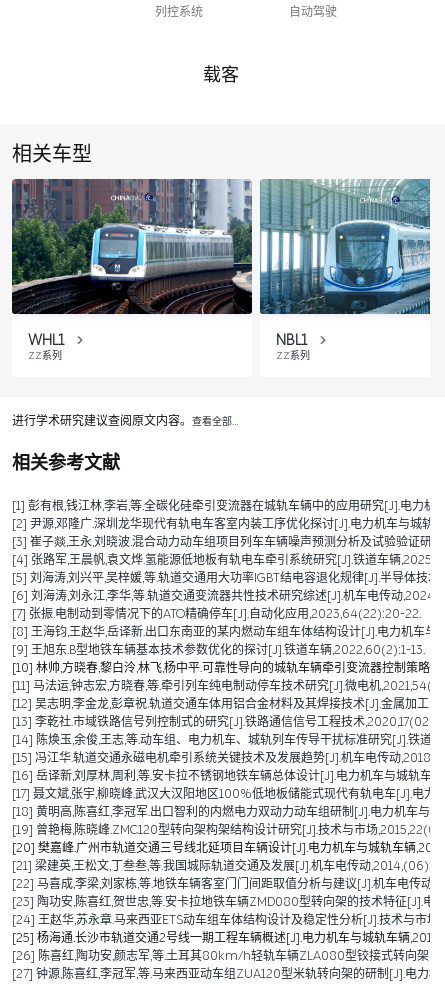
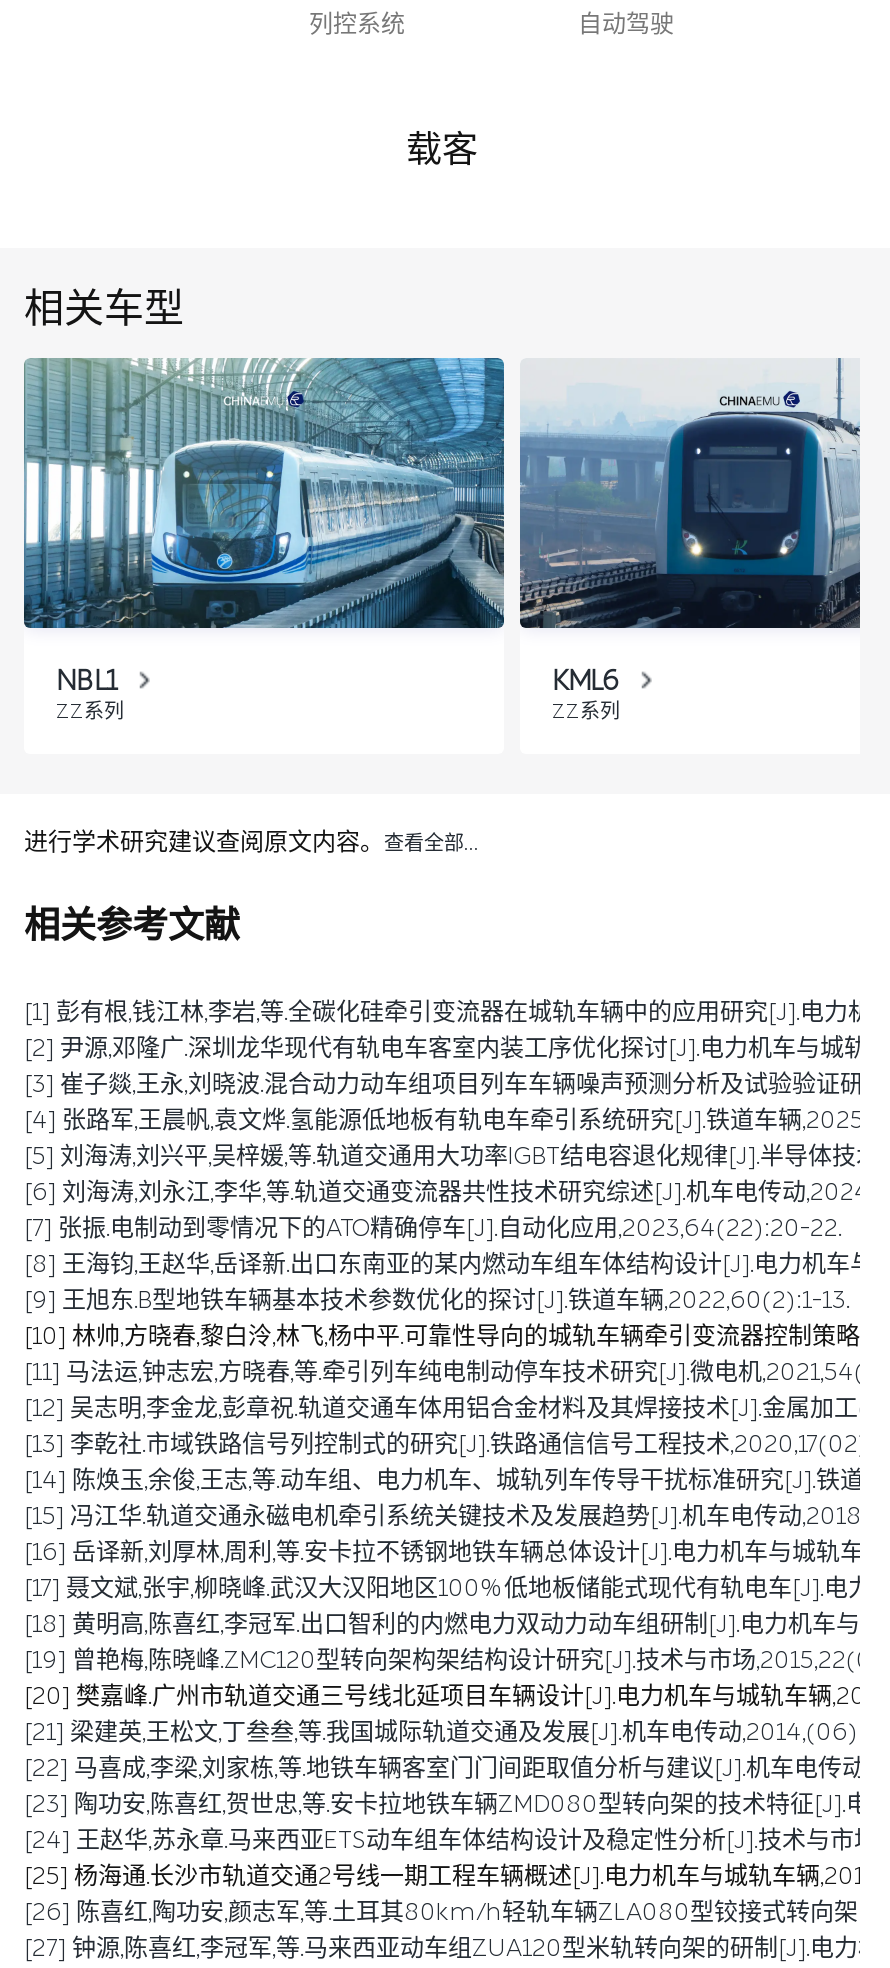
- [image]
- WHL1
+ [image]
+ NBL1

- [image]
- NBL1
+ [image]
+ KML6
